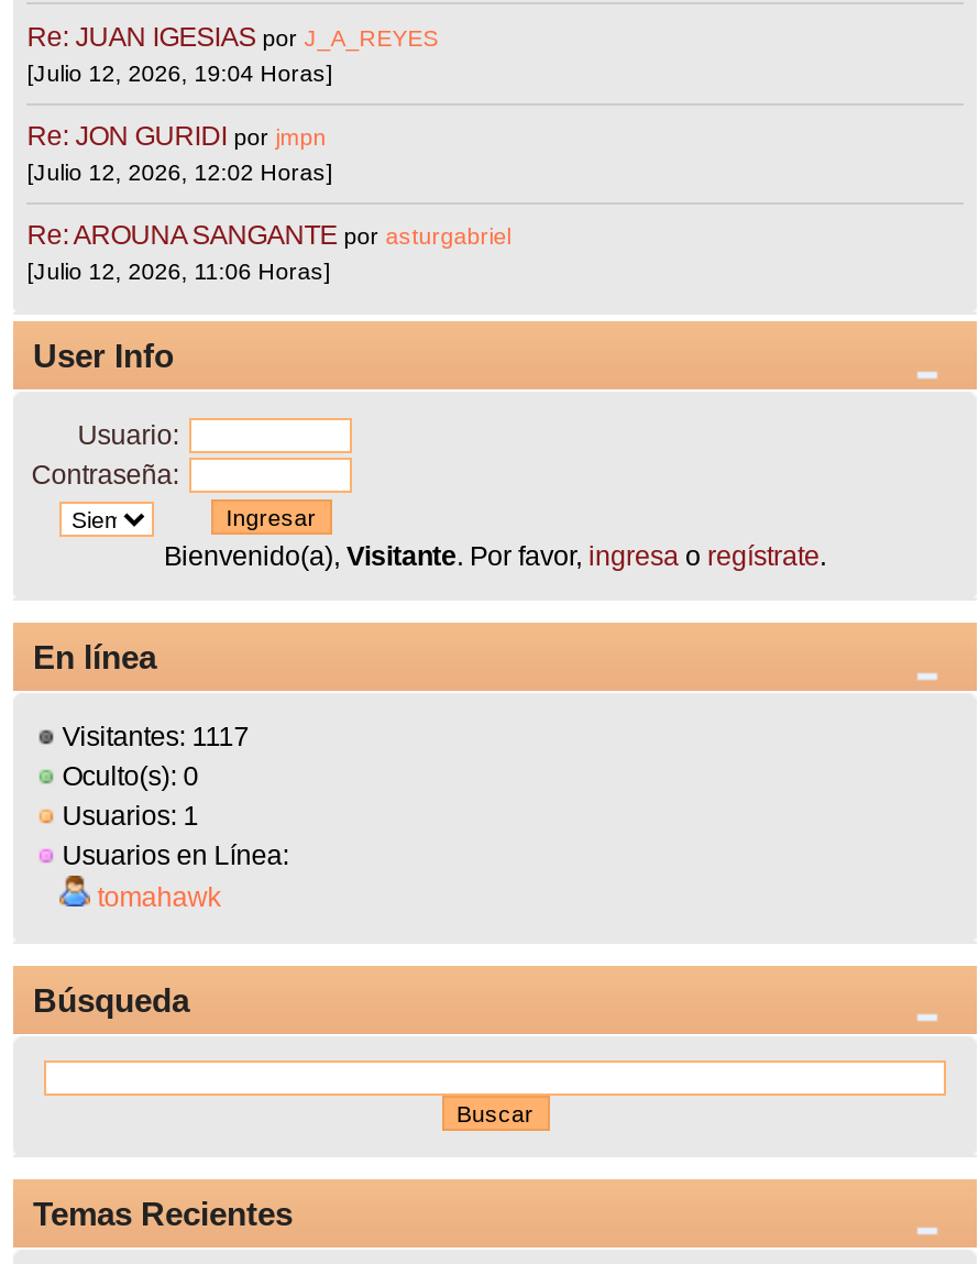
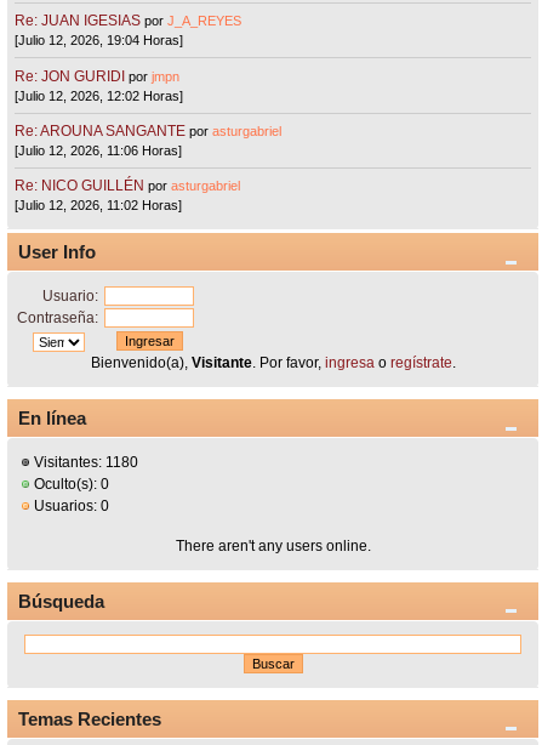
+ Re: NICO GUILLÉN por asturgabriel
+ [Julio 12, 2026, 11:02 Horas]

- Visitantes: 1117
+ Visitantes: 1180

- Usuarios: 1
- Usuarios en Línea:
- tomahawk
+ Usuarios: 0
+ There aren't any users online.
